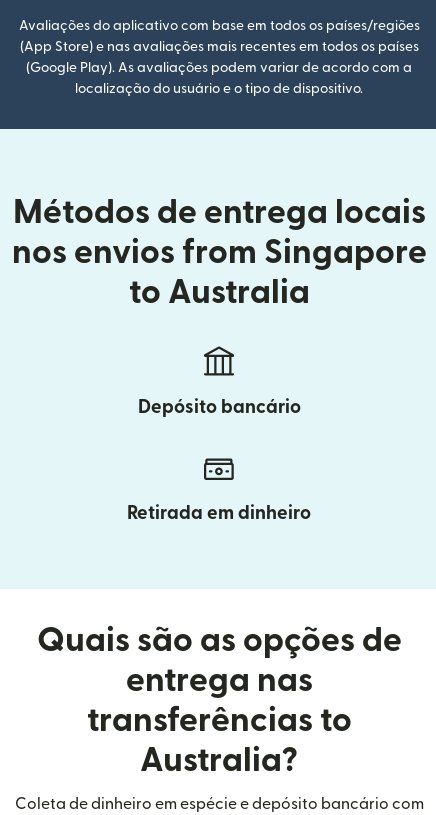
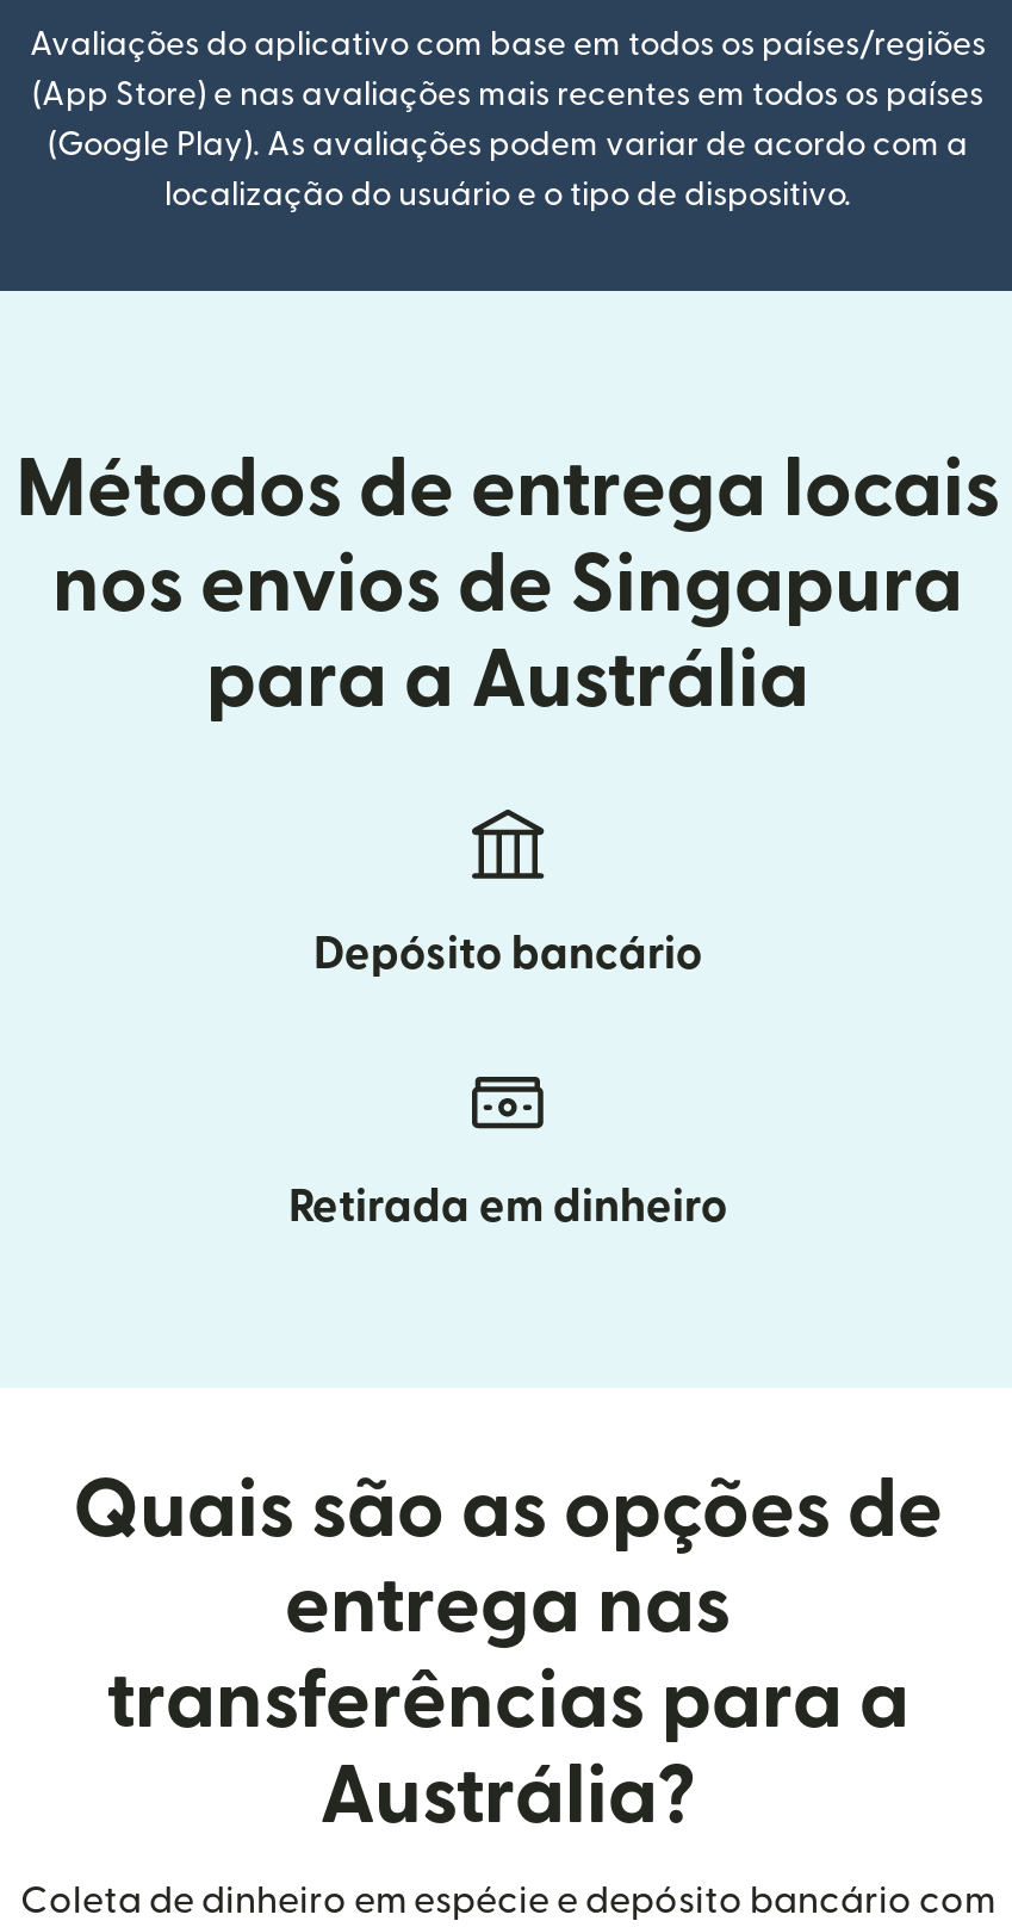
- nos envios from Singapore
- to Australia
+ nos envios de Singapura
+ para a Austrália

- transferências to
- Australia?
+ transferências para a
+ Austrália?
